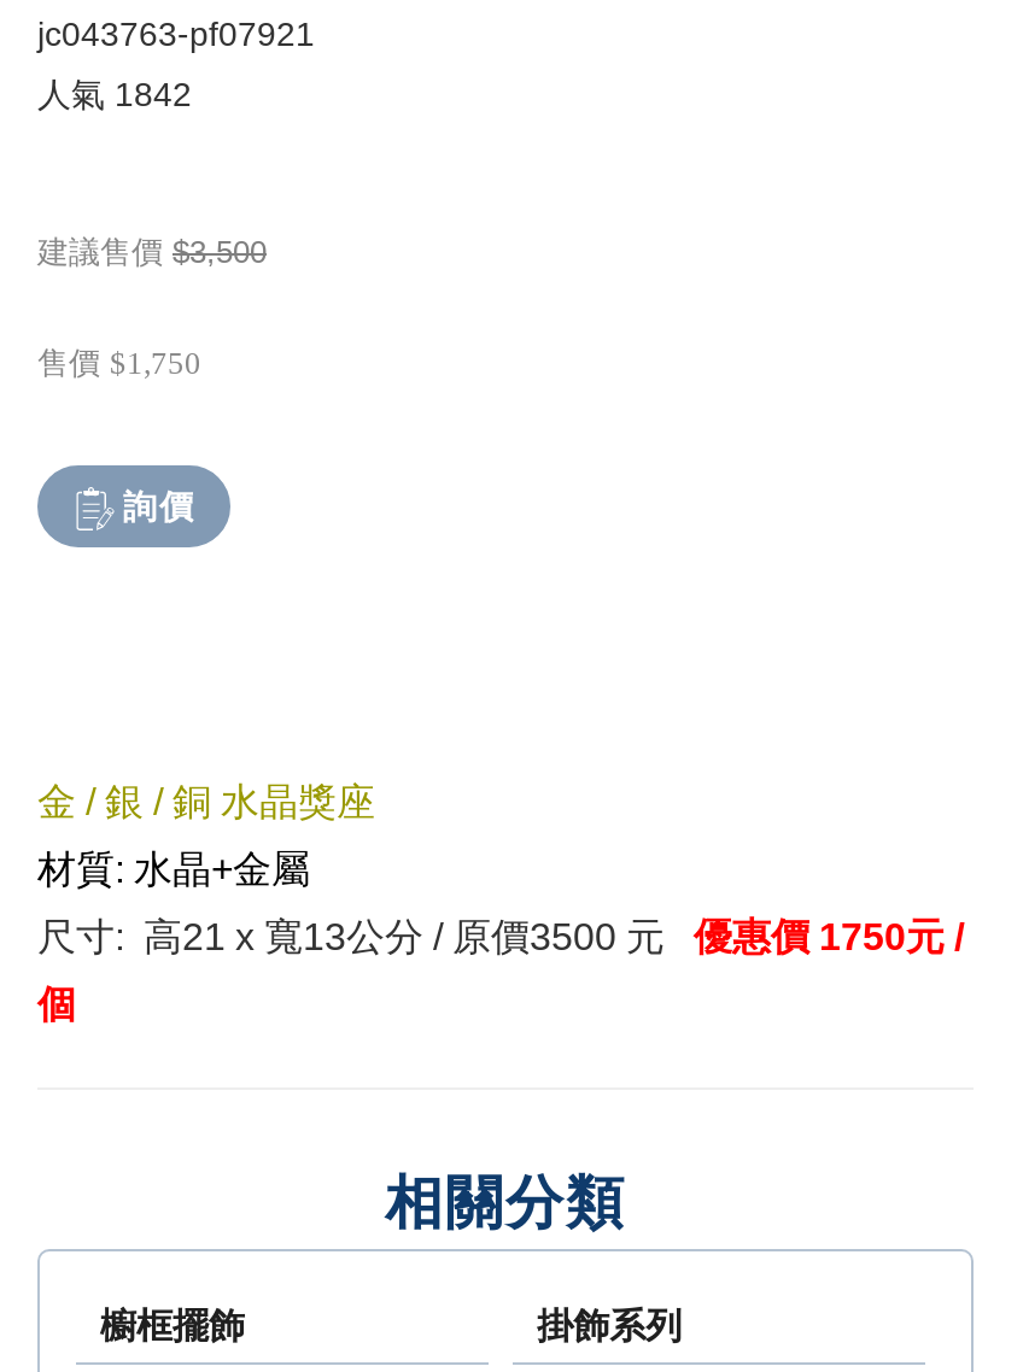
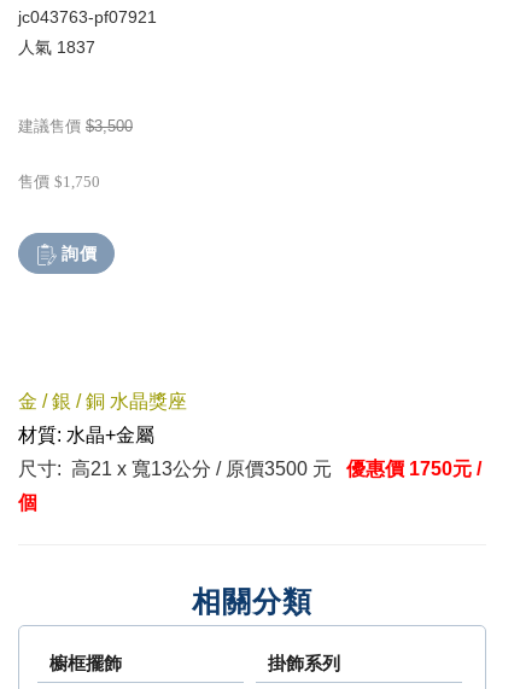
- 人氣1842
+ 人氣1837
